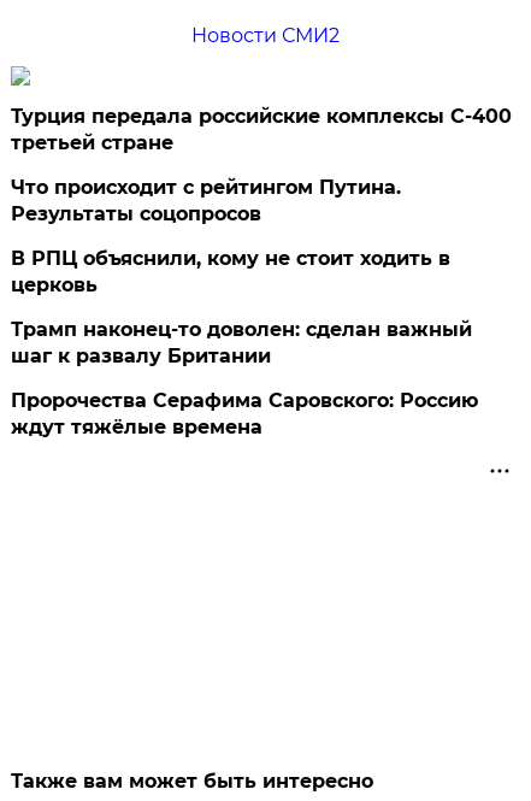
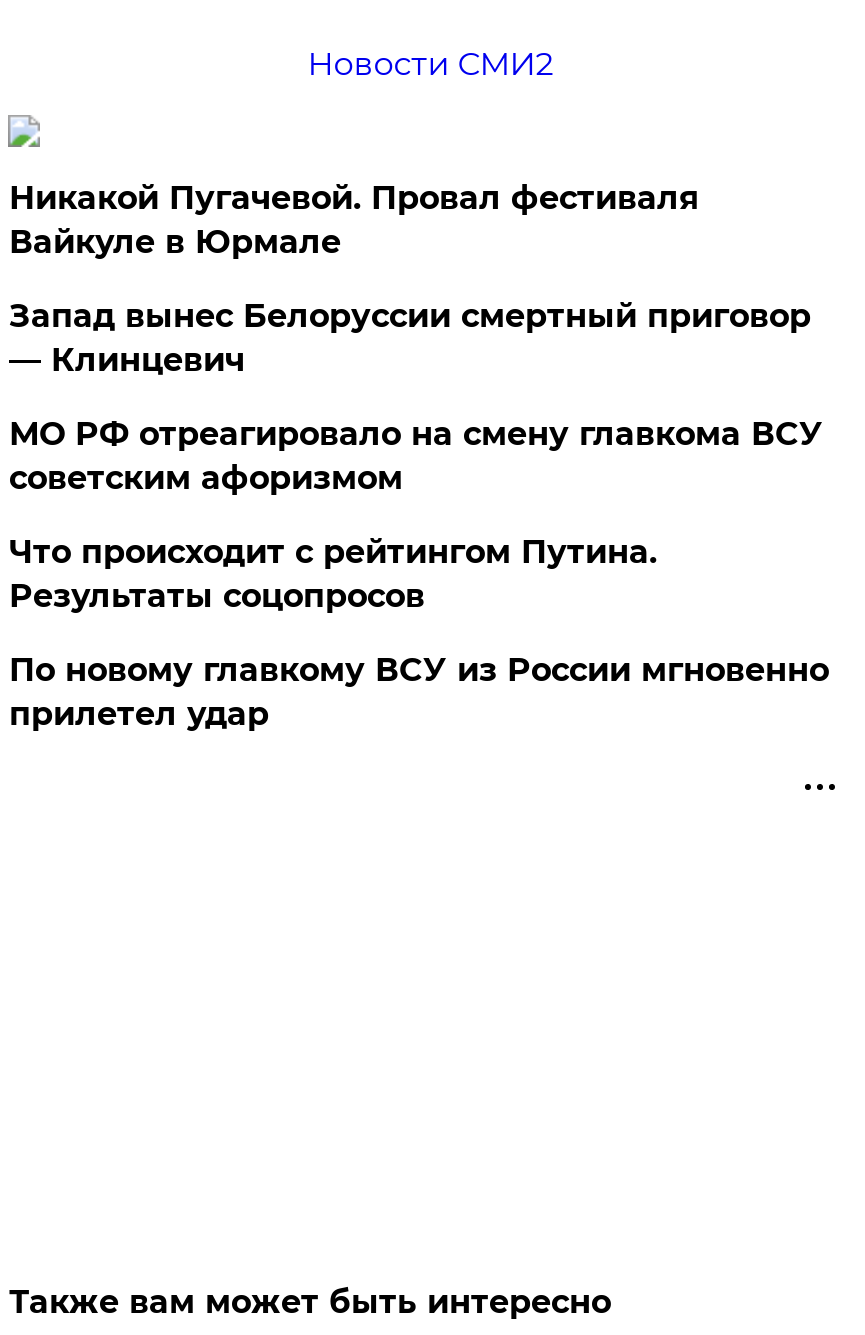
- Турция передала российские комплексы С-400
- третьей стране
+ Никакой Пугачевой. Провал фестиваля
+ Вайкуле в Юрмале
+ Запад вынес Белоруссии смертный приговор
+ — Клинцевич
+ МО РФ отреагировало на смену главкома ВСУ
+ советским афоризмом

moved down: Что происходит с рейтингом Путина. | Результаты соцопросов

- В РПЦ объяснили, кому не стоит ходить в
- церковь
- Трамп наконец-то доволен: сделан важный
- шаг к развалу Британии
- Пророчества Серафима Саровского: Россию
- ждут тяжёлые времена
+ По новому главкому ВСУ из России мгновенно
+ прилетел удар
